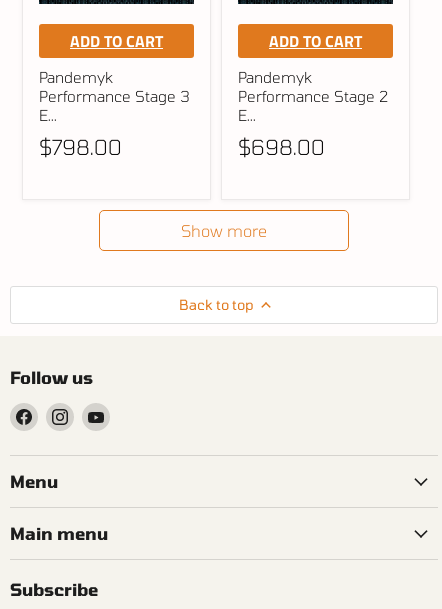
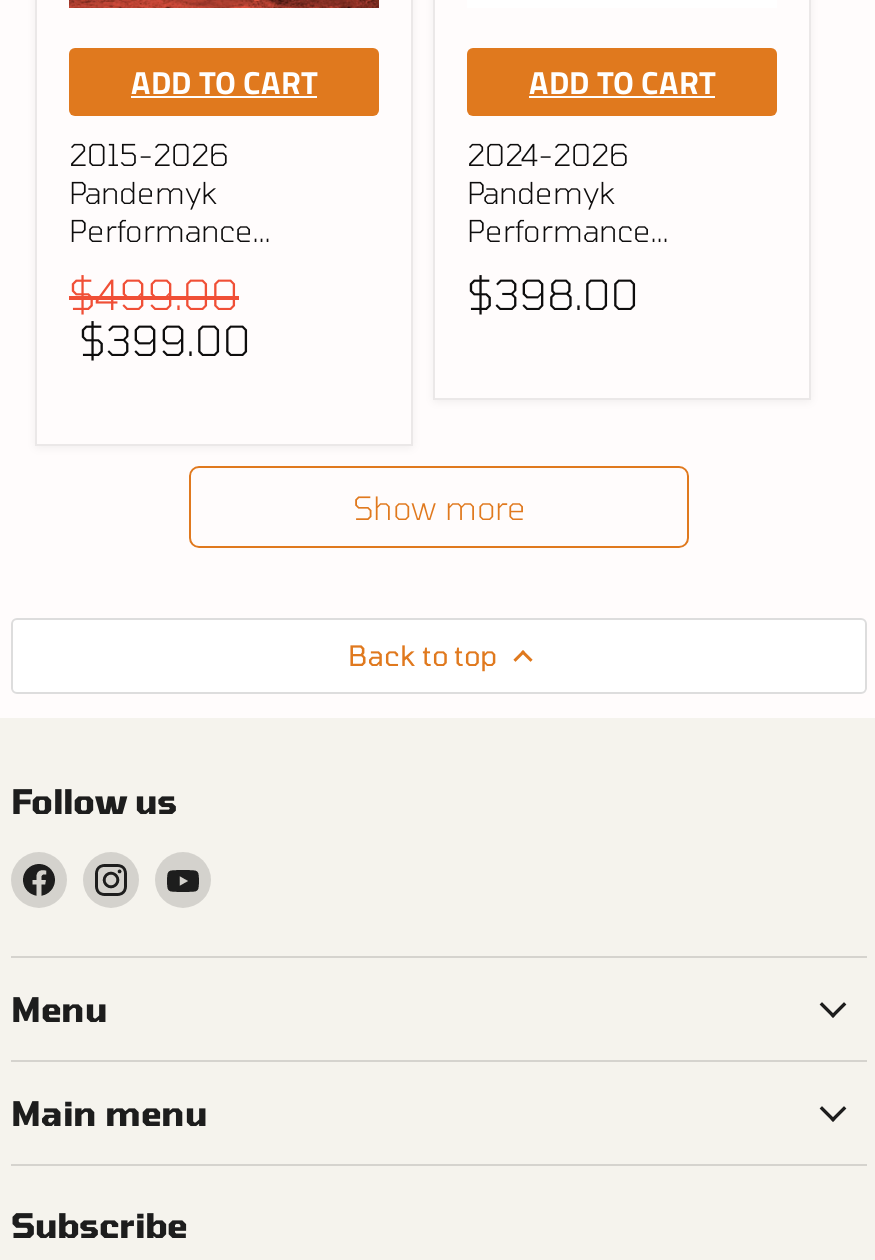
+ 2015-2026

+ 2024-2026

- Performance Stage 3
- E...
- $798.00
+ Performance...
+ $499.00
+ $399.00

- Performance Stage 2
- E...
- $698.00
+ Performance...
+ $398.00
